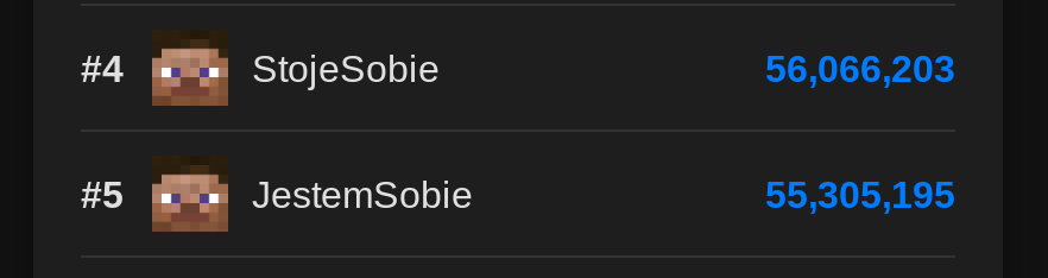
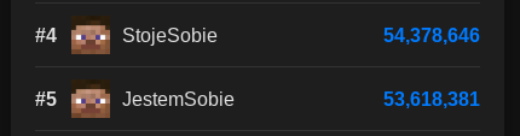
- 56,066,203
+ 54,378,646

- 55,305,195
+ 53,618,381
